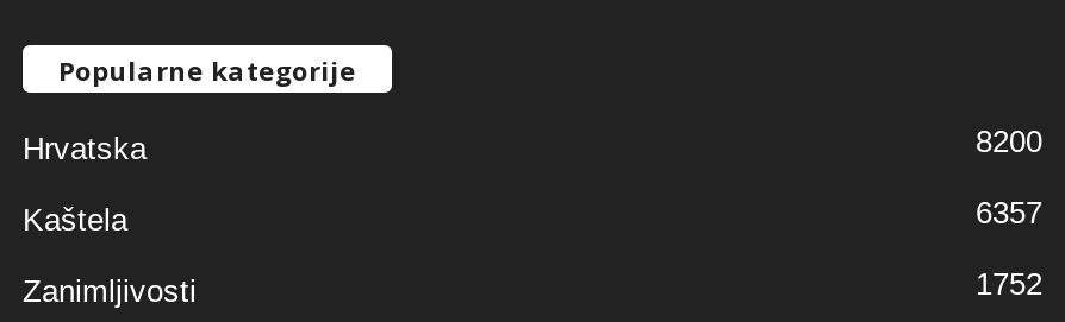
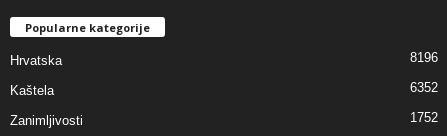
- 8200
+ 8196

- 6357
+ 6352
